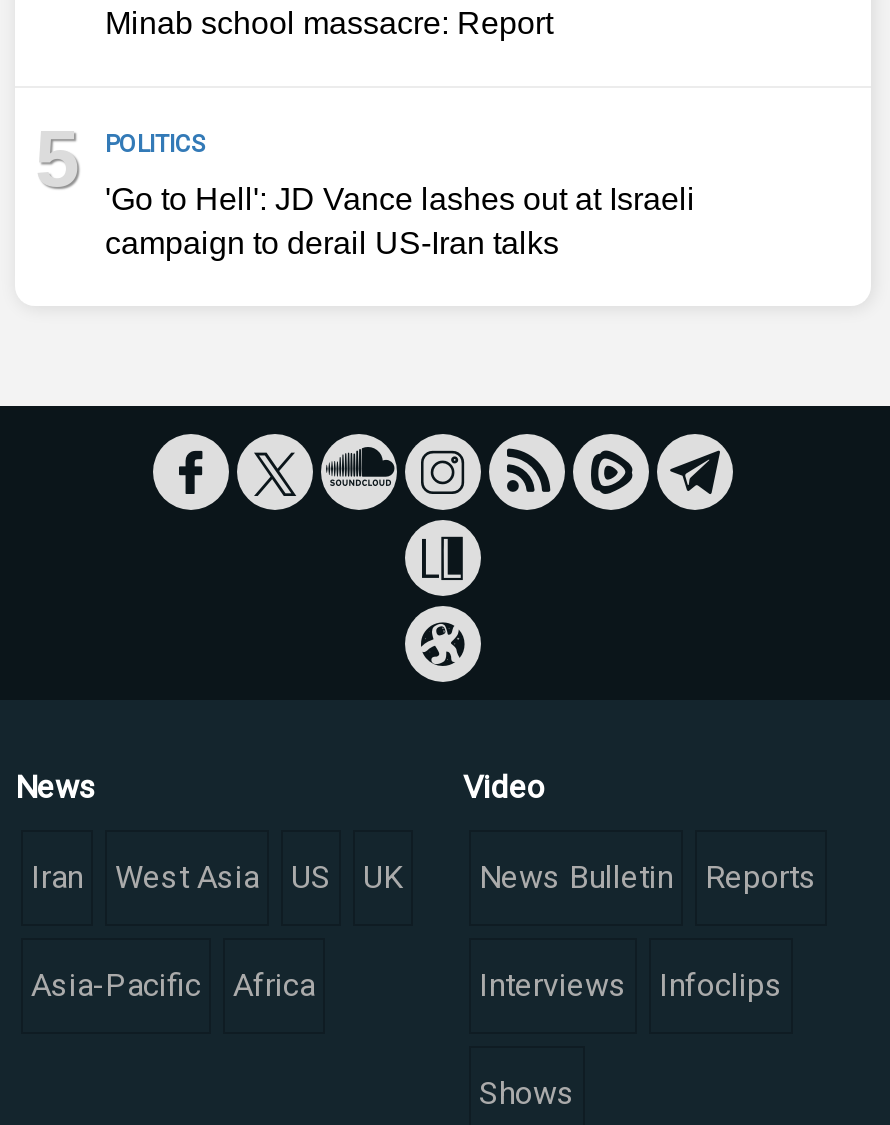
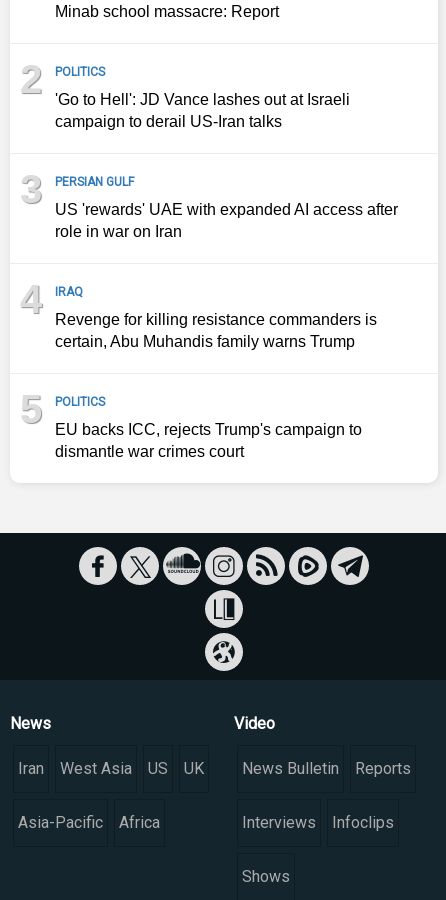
- 5 POLITICS 'Go to Hell': JD Vance lashes out at Israeli
+ 2 POLITICS 'Go to Hell': JD Vance lashes out at Israeli

+ 3
+ PERSIAN GULF
+ US 'rewards' UAE with expanded AI access after
+ role in war on Iran
+ 4
+ IRAQ
+ Revenge for killing resistance commanders is
+ certain, Abu Muhandis family warns Trump
+ 5
+ POLITICS
+ EU backs ICC, rejects Trump's campaign to
+ dismantle war crimes court
